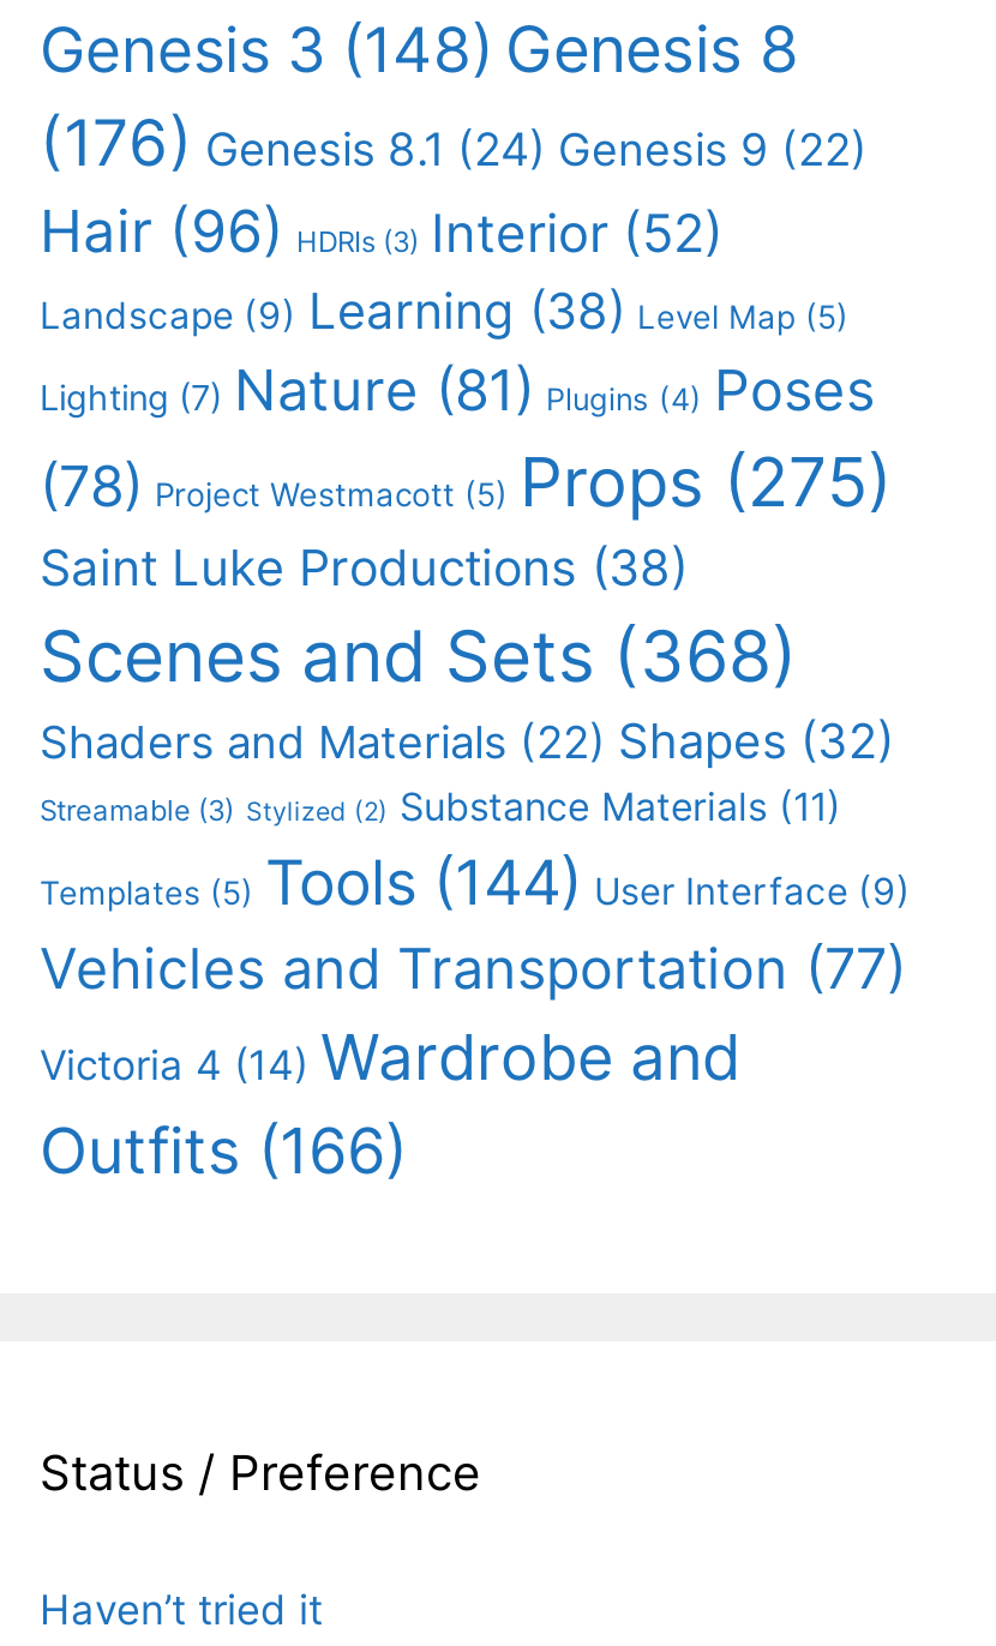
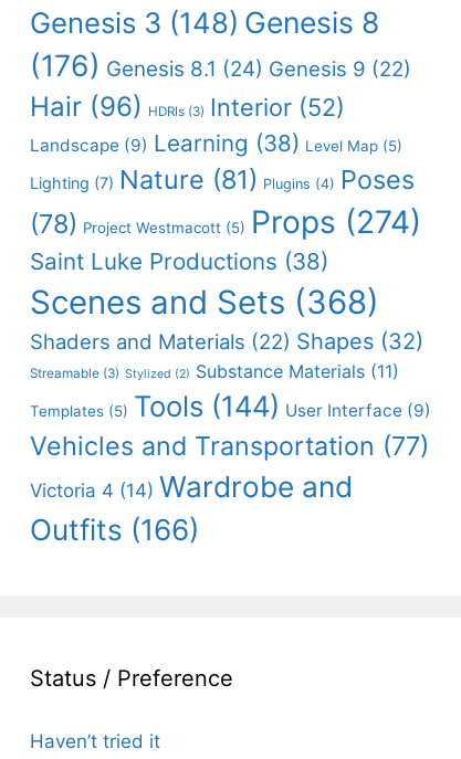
- (78) Project Westmacott (5) Props (275)
+ (78) Project Westmacott (5) Props (274)
